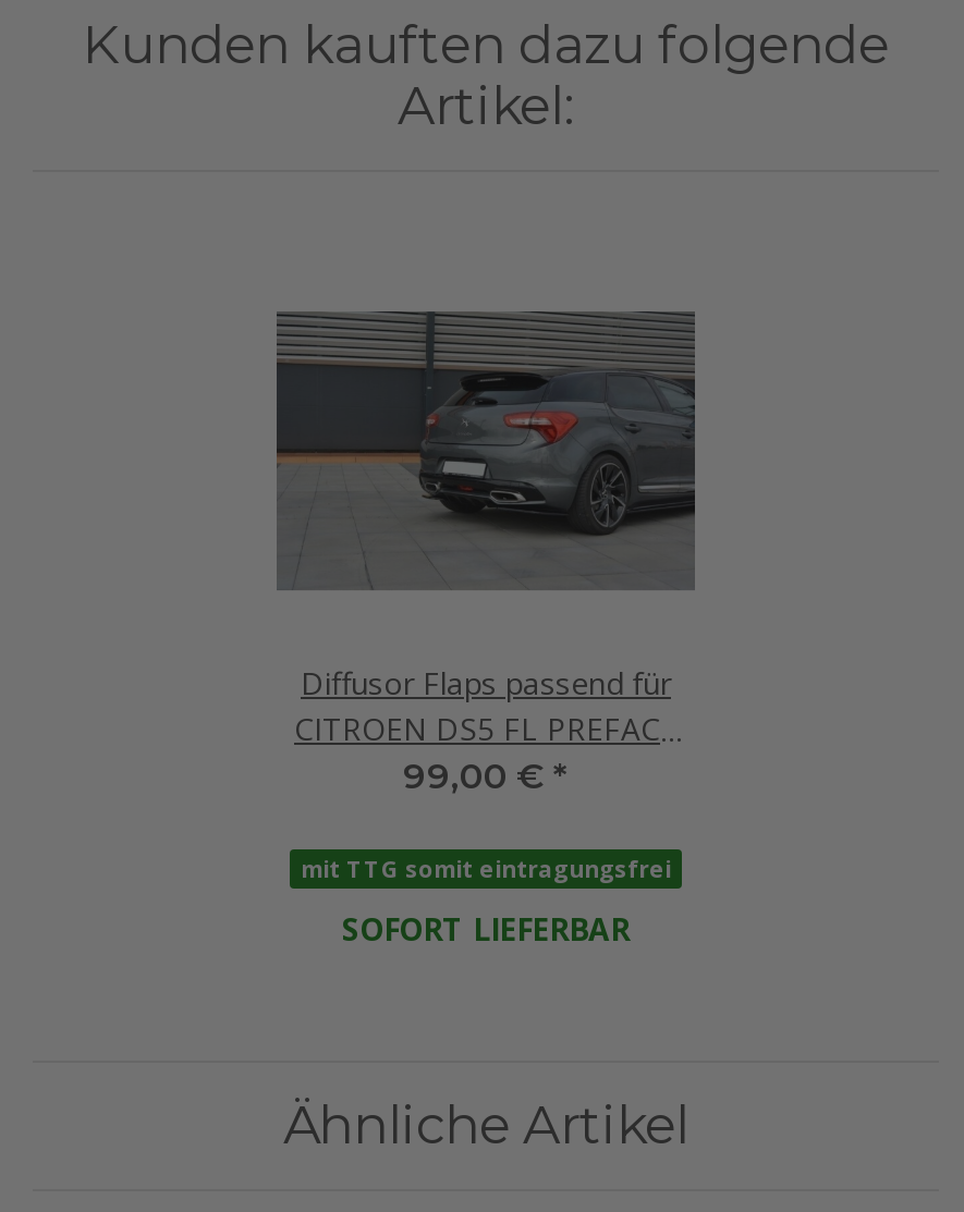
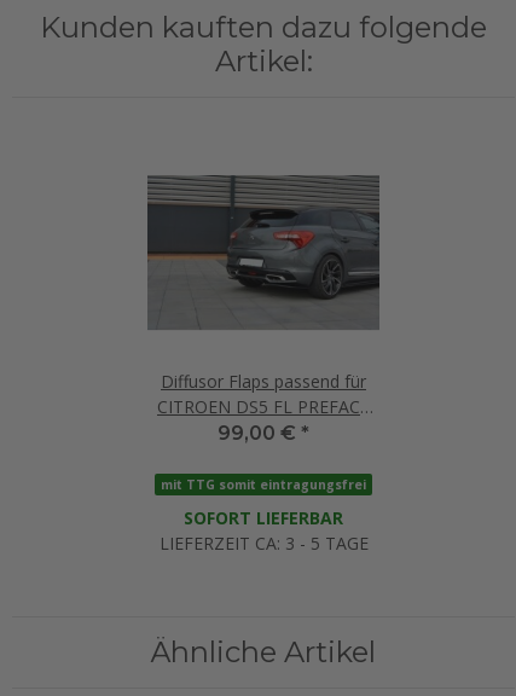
+ LIEFERZEIT CA: 3 - 5 TAGE
